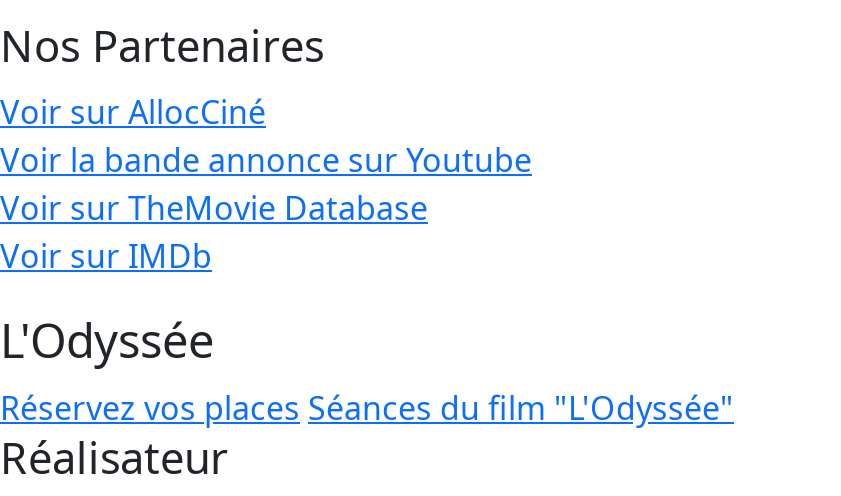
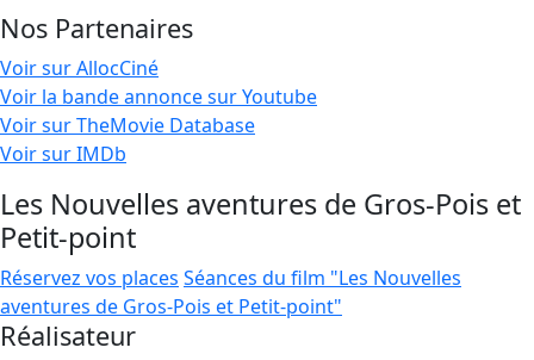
- L'Odyssée
- Réservez vos places Séances du film "L'Odyssée"
+ Les Nouvelles aventures de Gros-Pois et
+ Petit-point
+ Réservez vos places Séances du film "Les Nouvelles
+ aventures de Gros-Pois et Petit-point"
